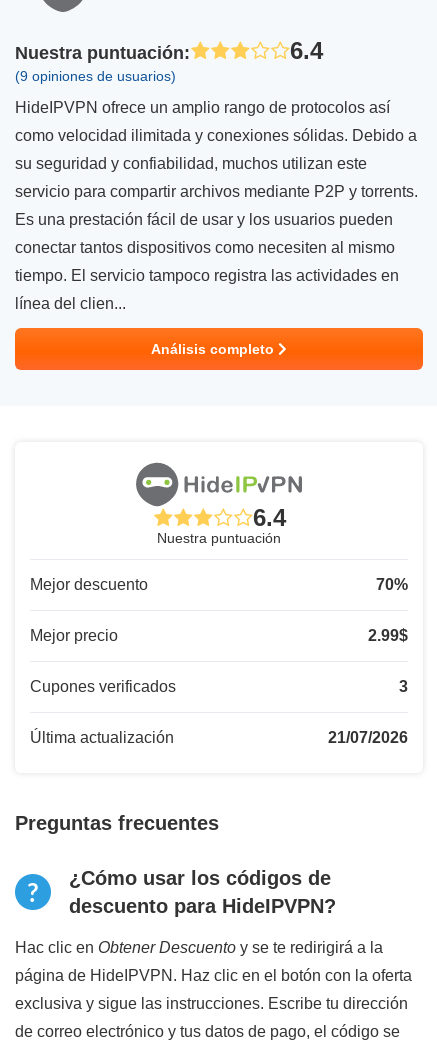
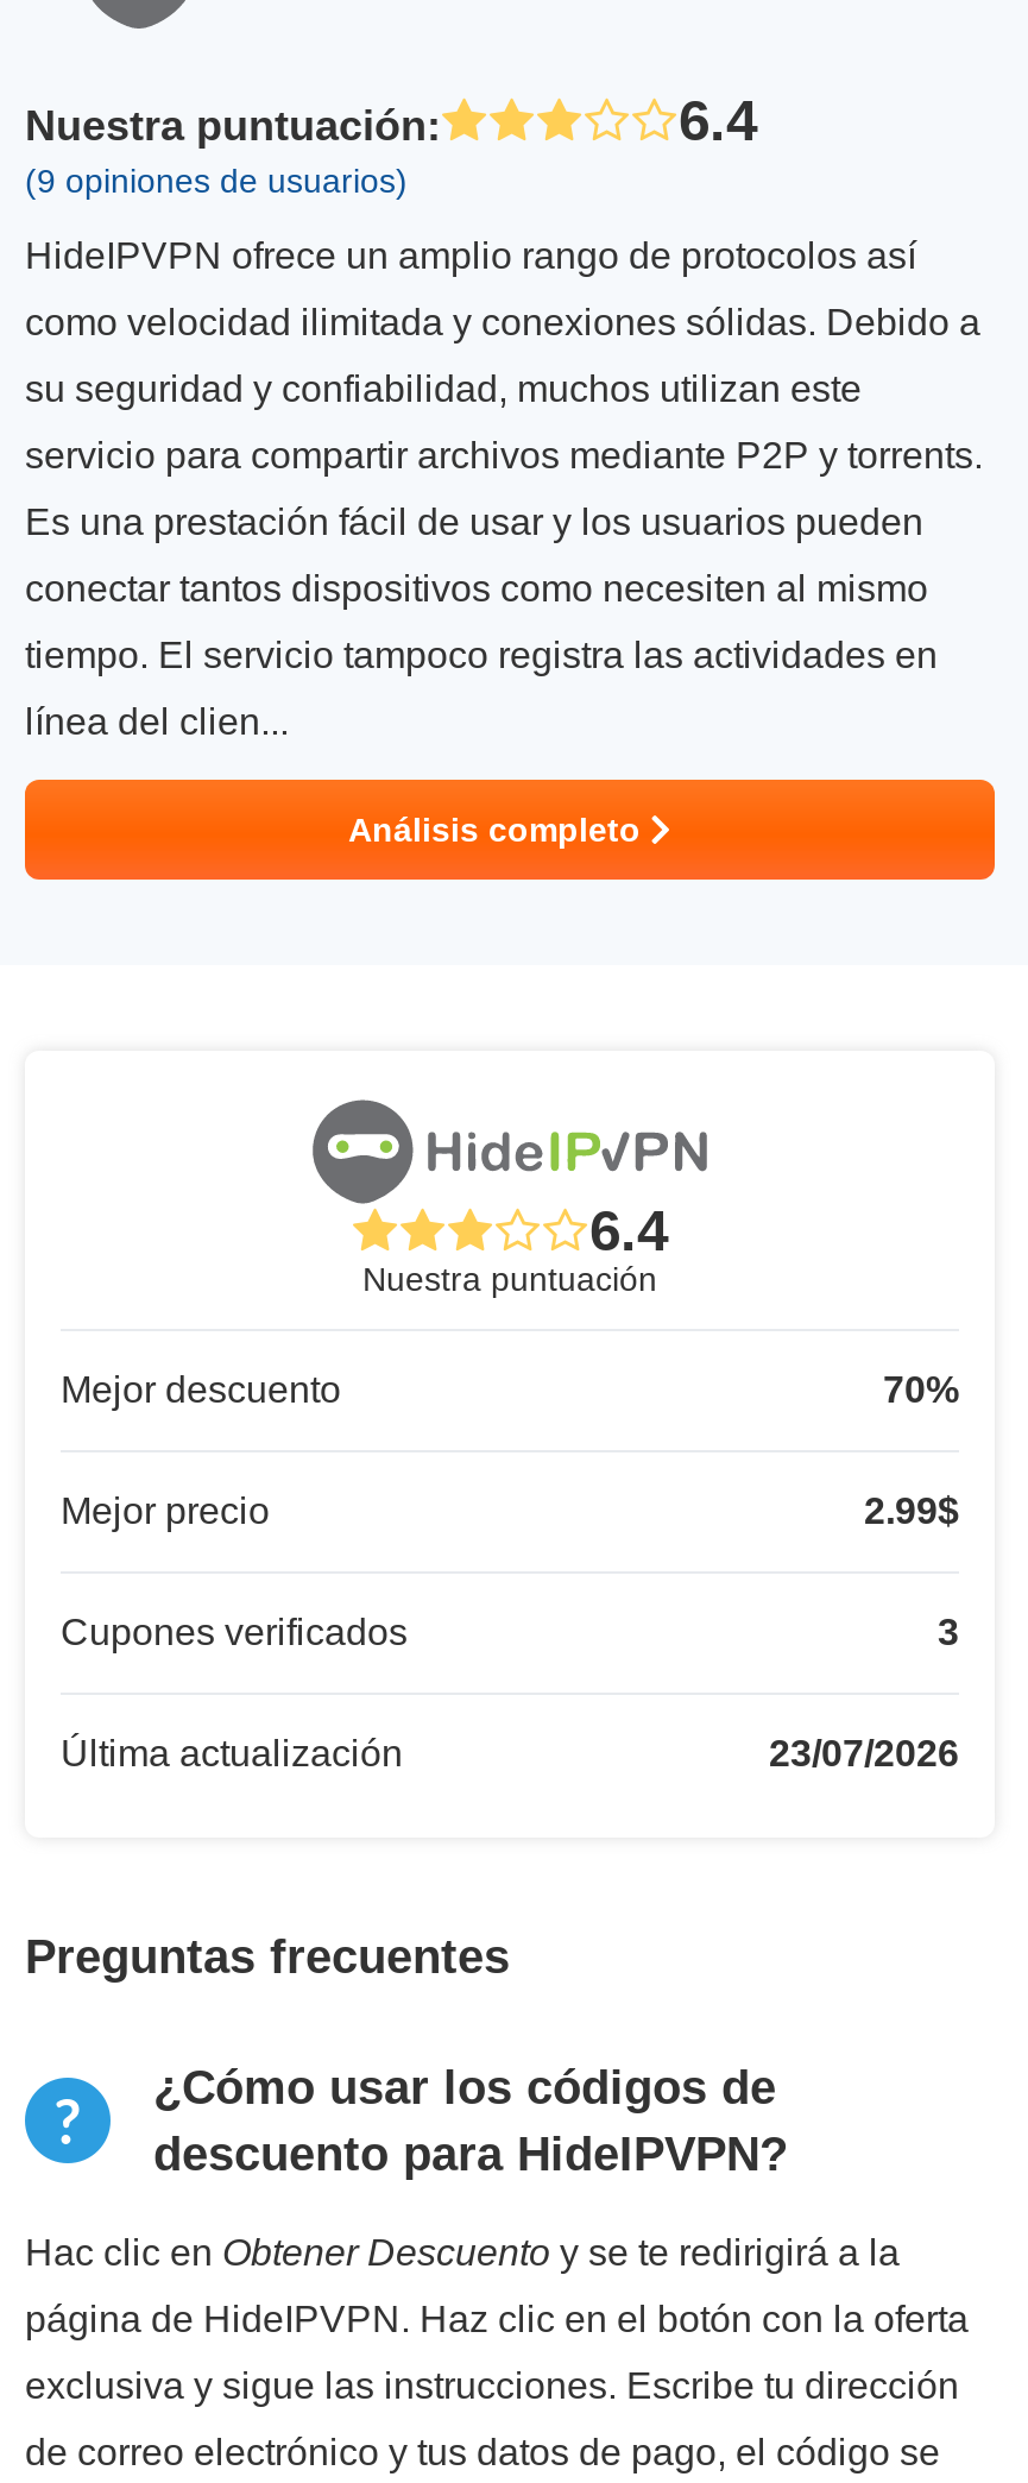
- 21/07/2026
+ 23/07/2026
